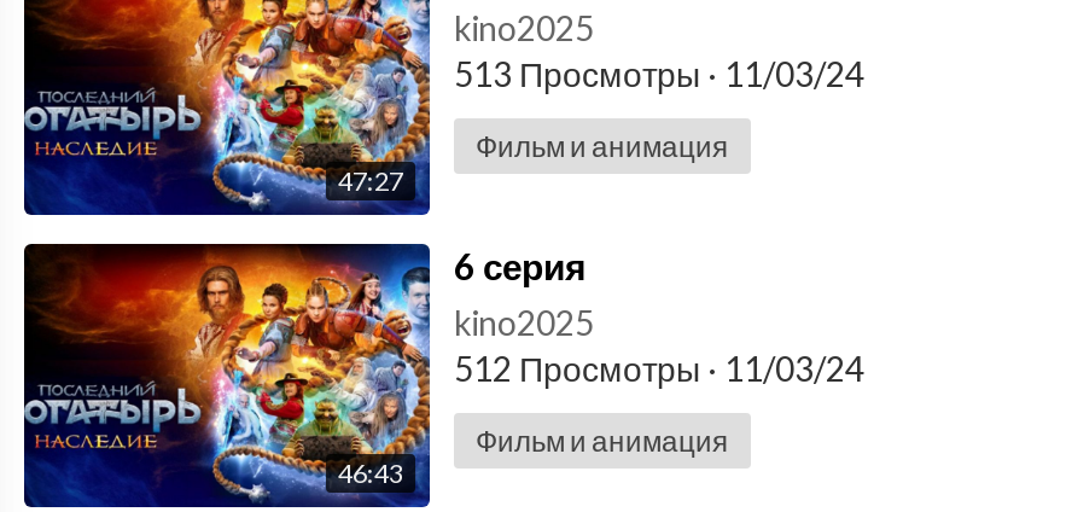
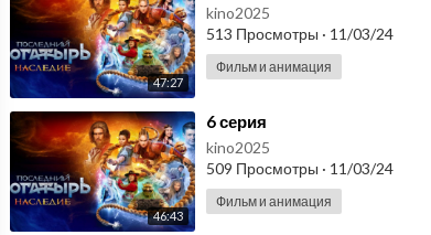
- 512 Просмотры · 11/03/24
+ 509 Просмотры · 11/03/24
